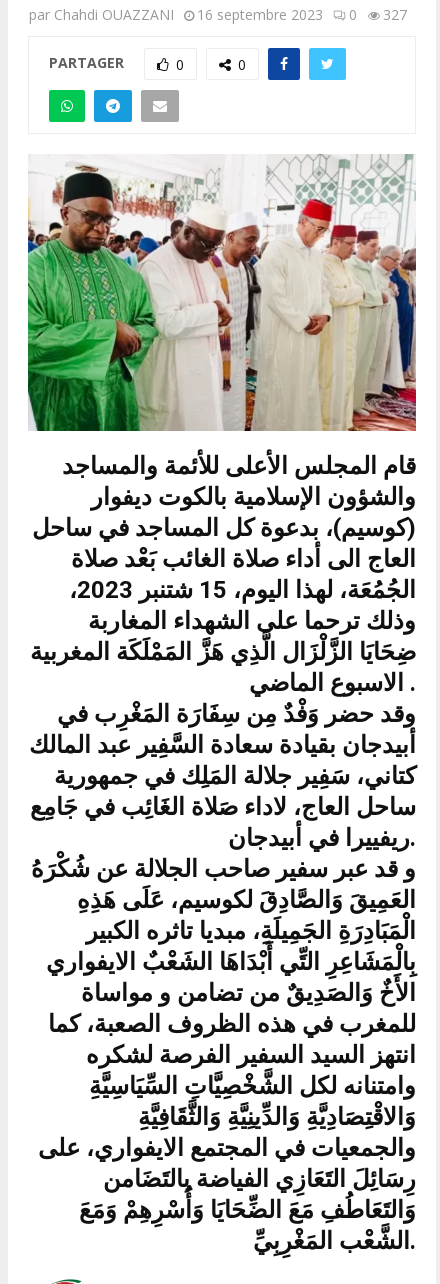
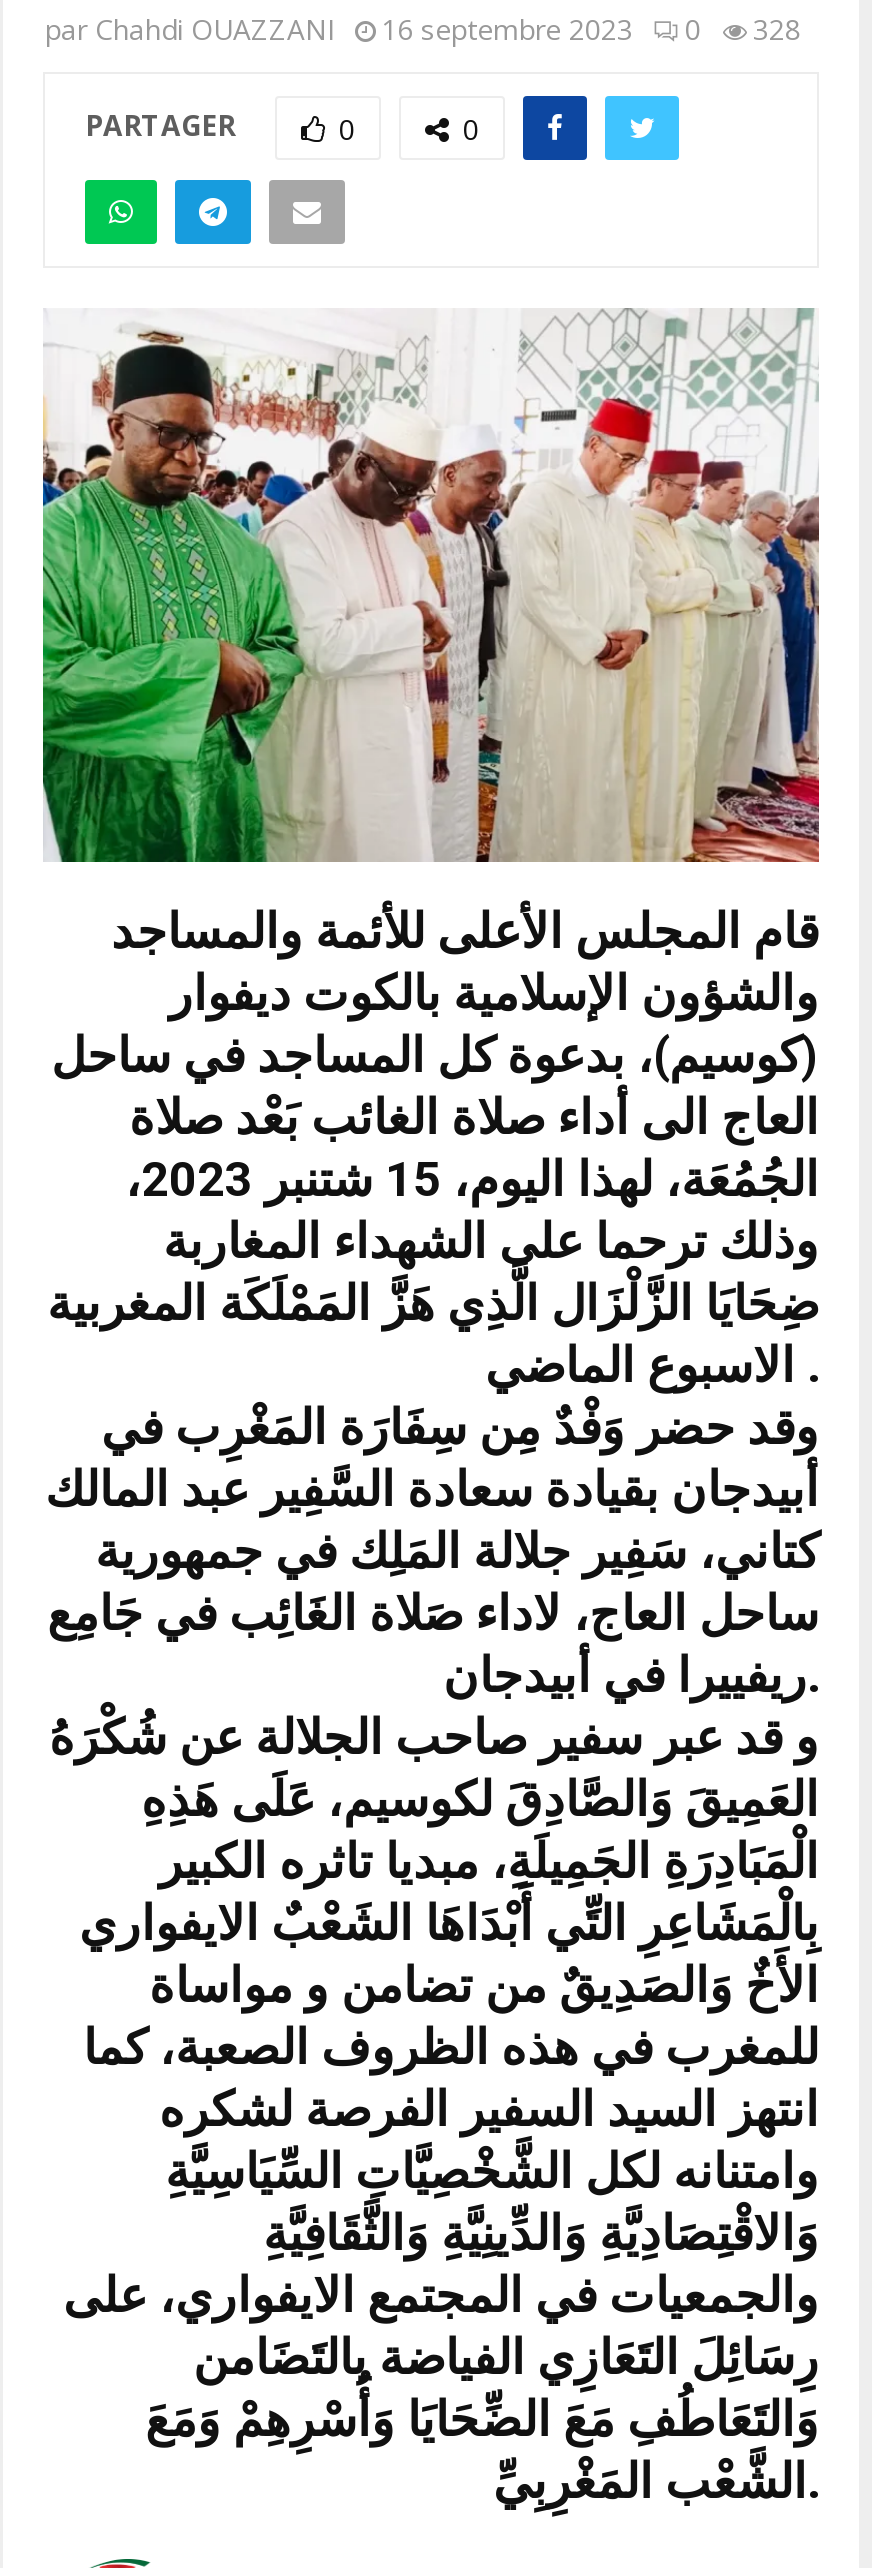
- par Chahdi OUAZZANI 16 septembre 2023 0 327
+ par Chahdi OUAZZANI 16 septembre 2023 0 328
